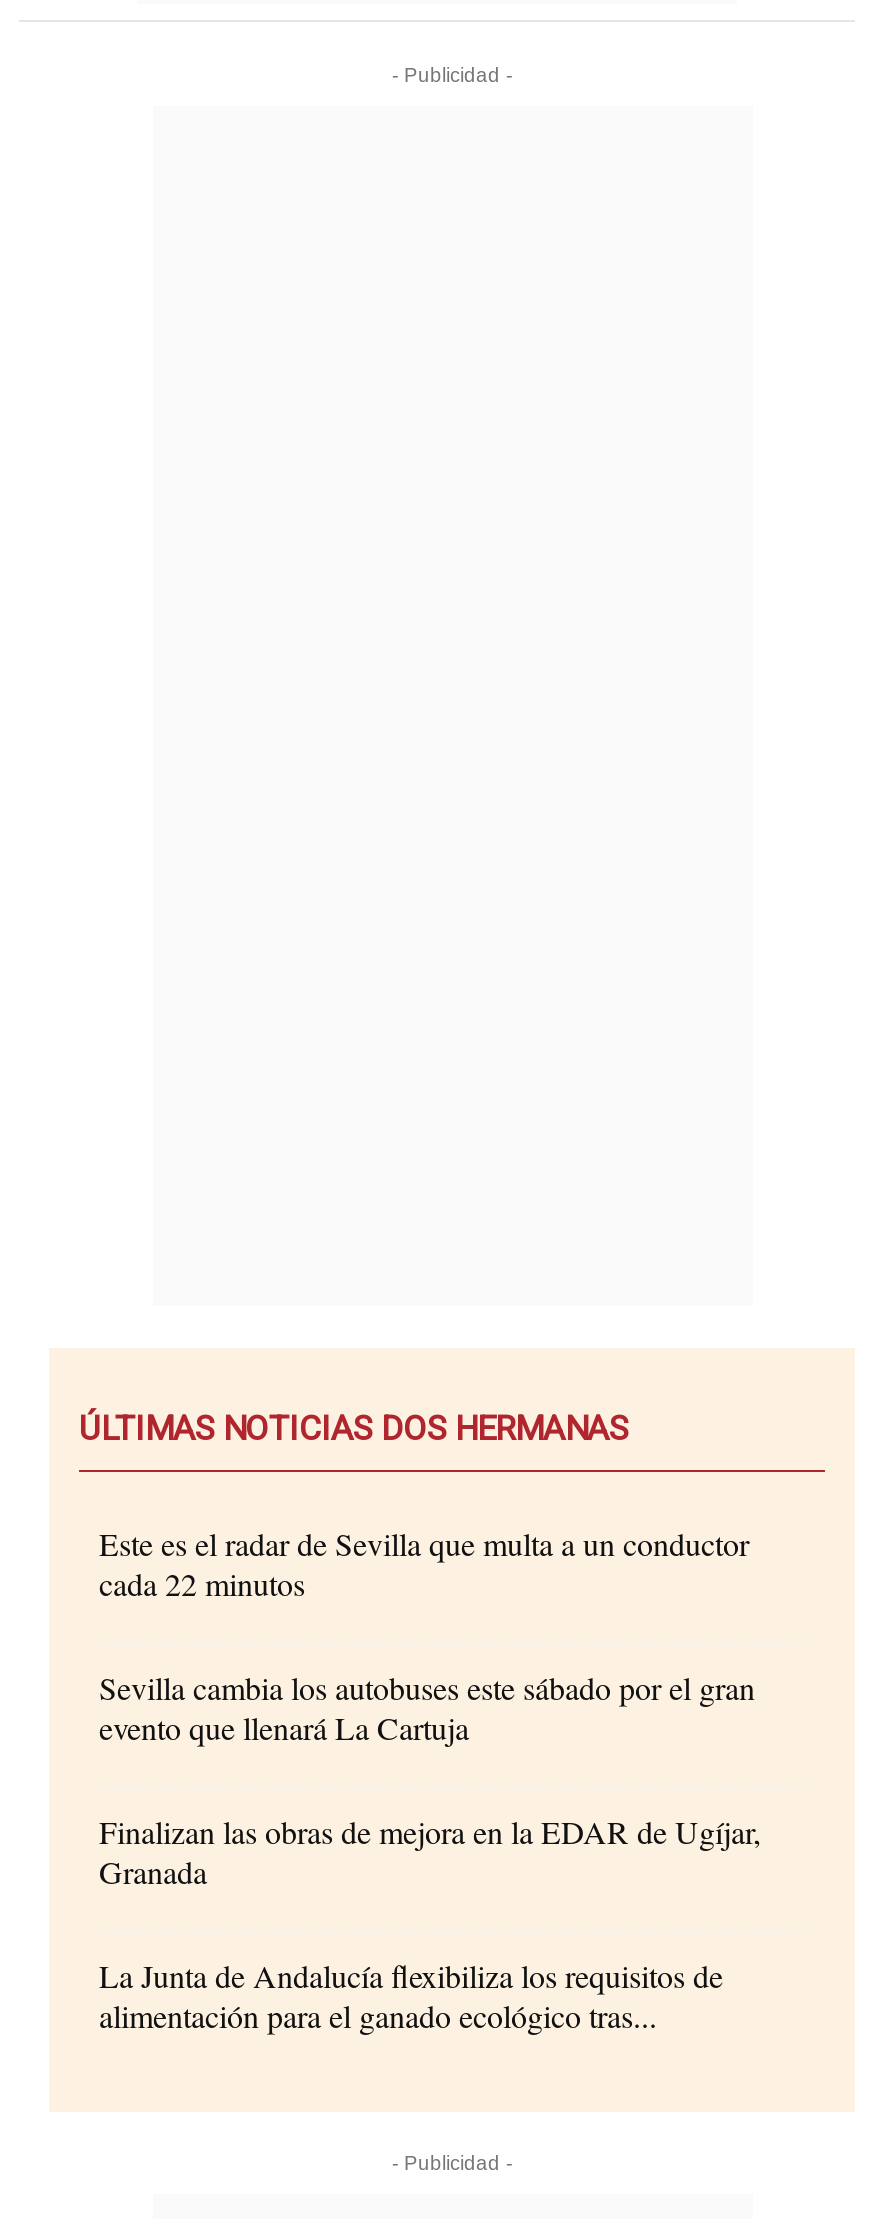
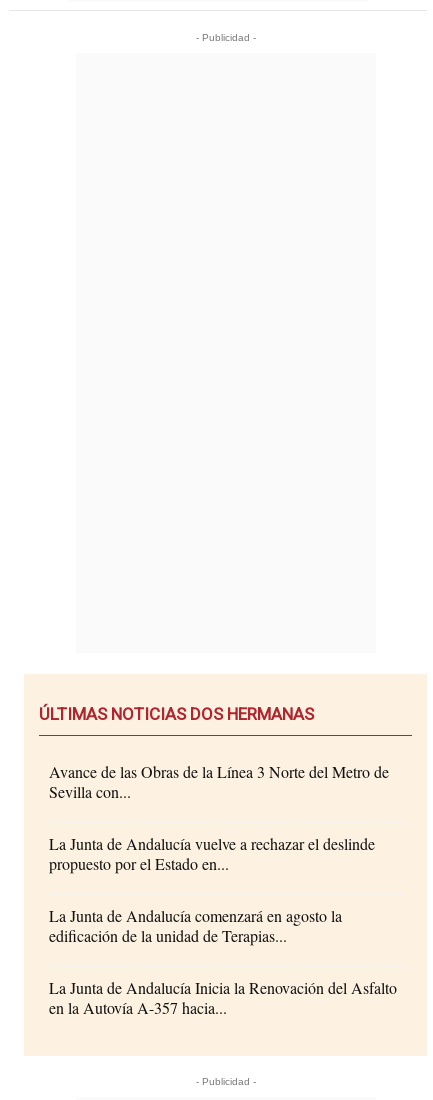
- Este es el radar de Sevilla que multa a un conductor
- cada 22 minutos
+ Avance de las Obras de la Línea 3 Norte del Metro de
+ Sevilla con...

- Sevilla cambia los autobuses este sábado por el gran
- evento que llenará La Cartuja
+ La Junta de Andalucía vuelve a rechazar el deslinde
+ propuesto por el Estado en...

- Finalizan las obras de mejora en la EDAR de Ugíjar,
- Granada
+ La Junta de Andalucía comenzará en agosto la
+ edificación de la unidad de Terapias...

- La Junta de Andalucía flexibiliza los requisitos de
- alimentación para el ganado ecológico tras...
+ La Junta de Andalucía Inicia la Renovación del Asfalto
+ en la Autovía A-357 hacia...
